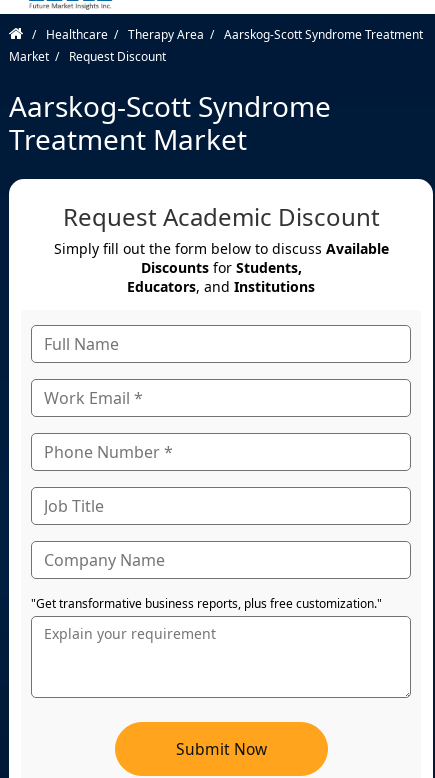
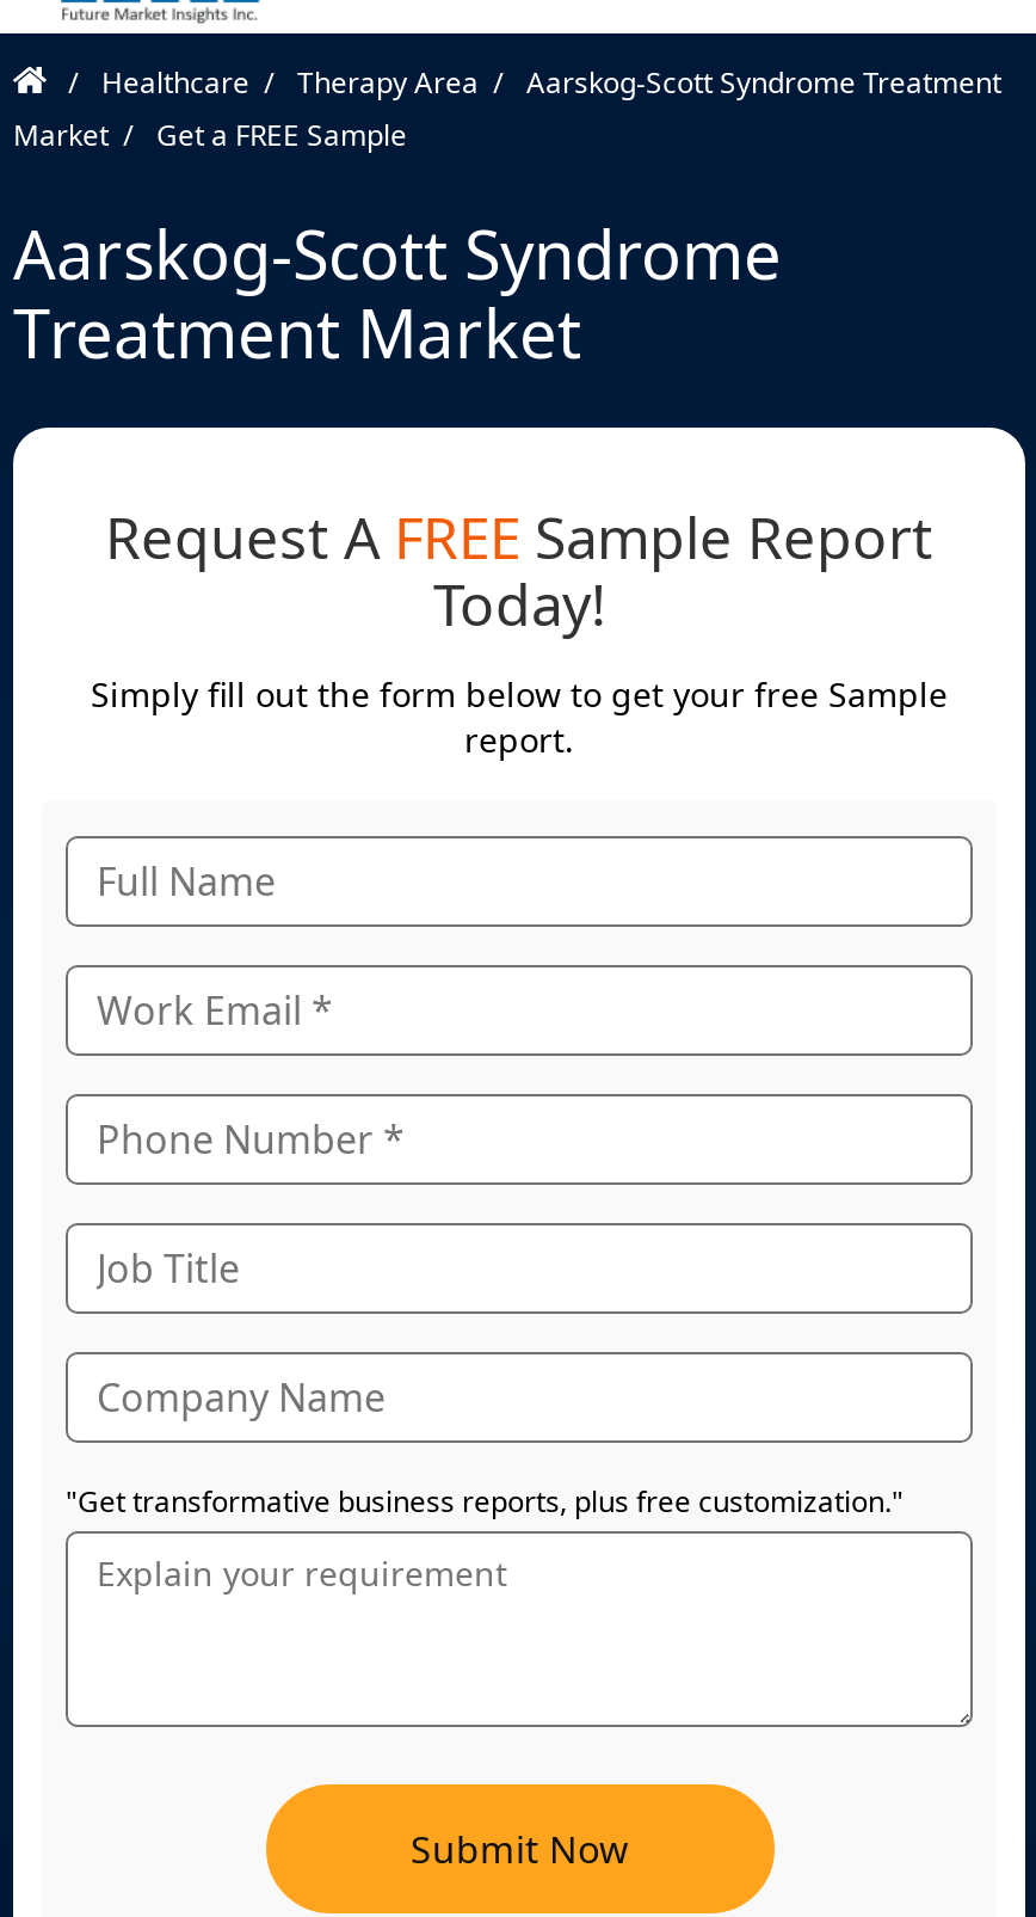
- Request Discount
+ Get a FREE Sample

- Request Academic Discount
- Simply fill out the form below to discuss Available
- Discounts for Students,
- Educators, and Institutions
+ Request A FREE Sample Report
+ Today!
+ Simply fill out the form below to get your free Sample
+ report.
